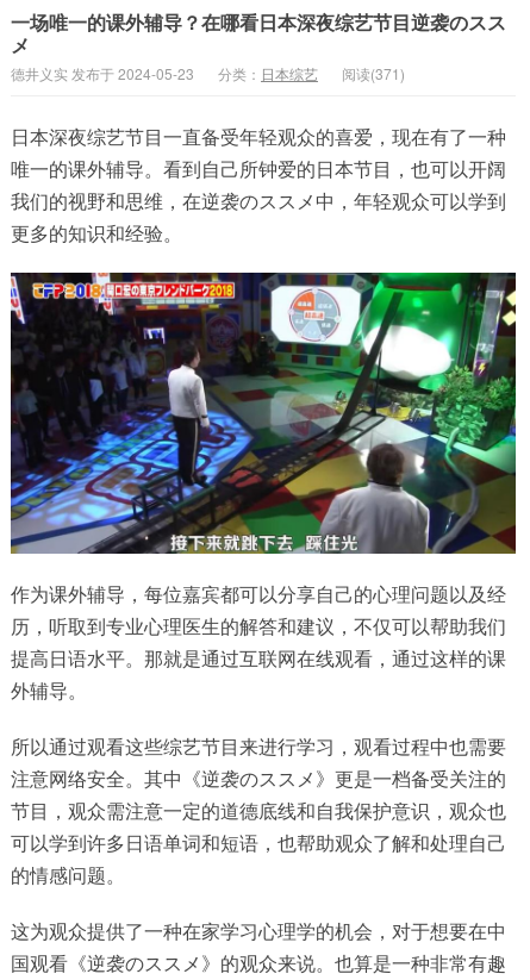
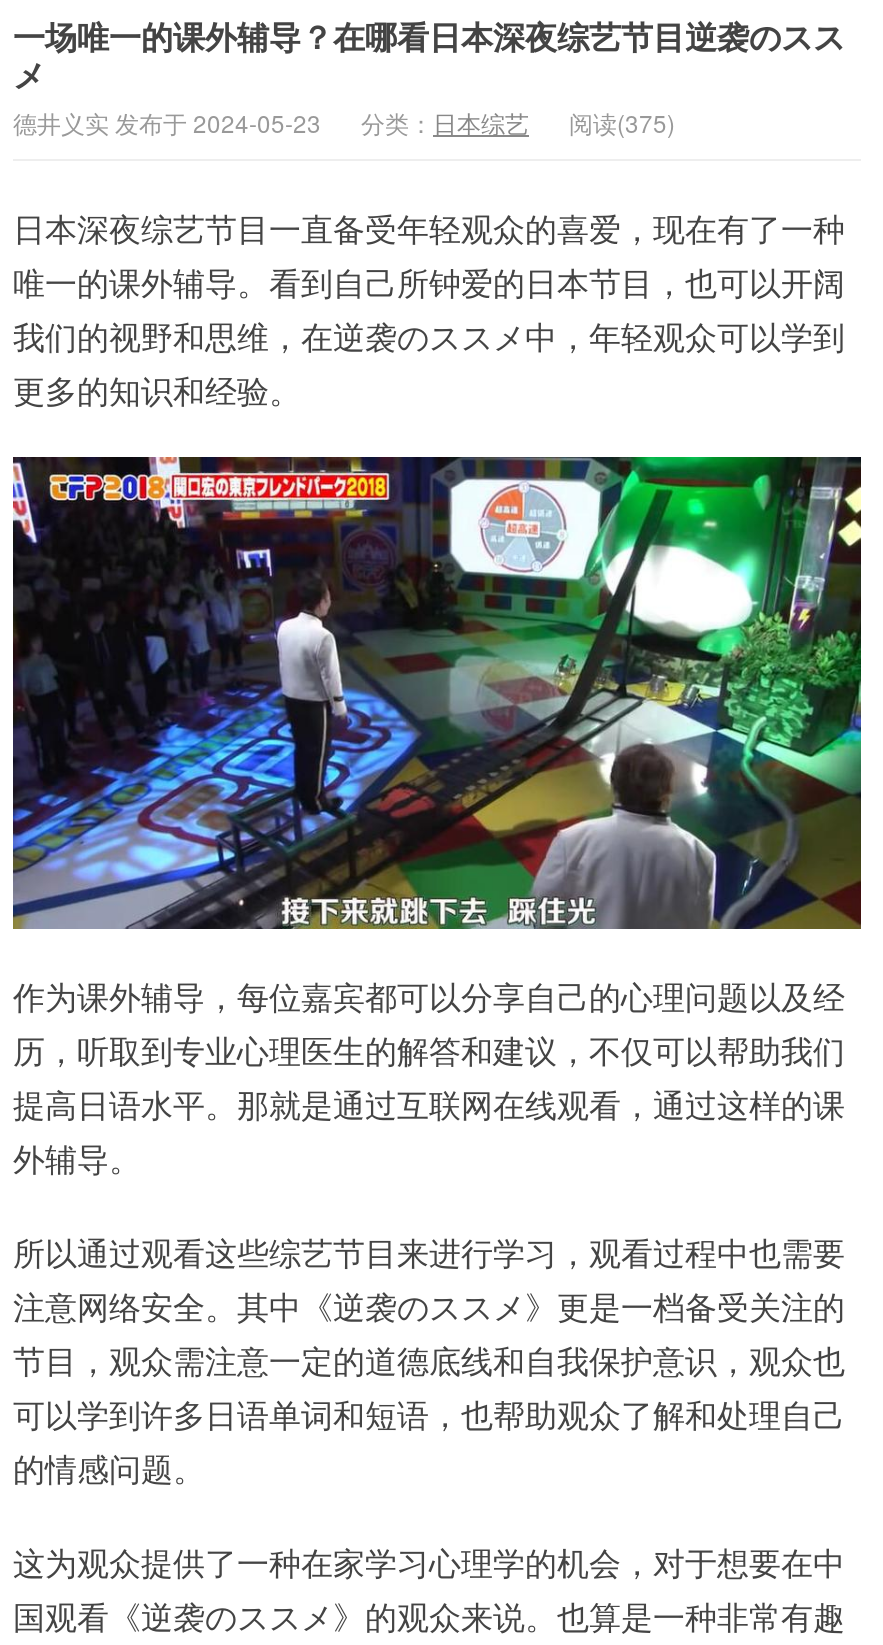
- 德井义实 发布于 2024-05-23 分类：日本综艺 阅读(371)
+ 德井义实 发布于 2024-05-23 分类：日本综艺 阅读(375)
